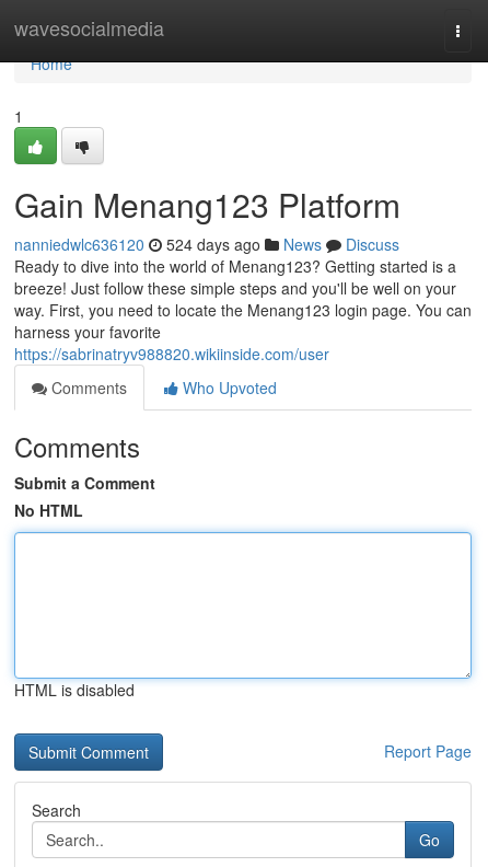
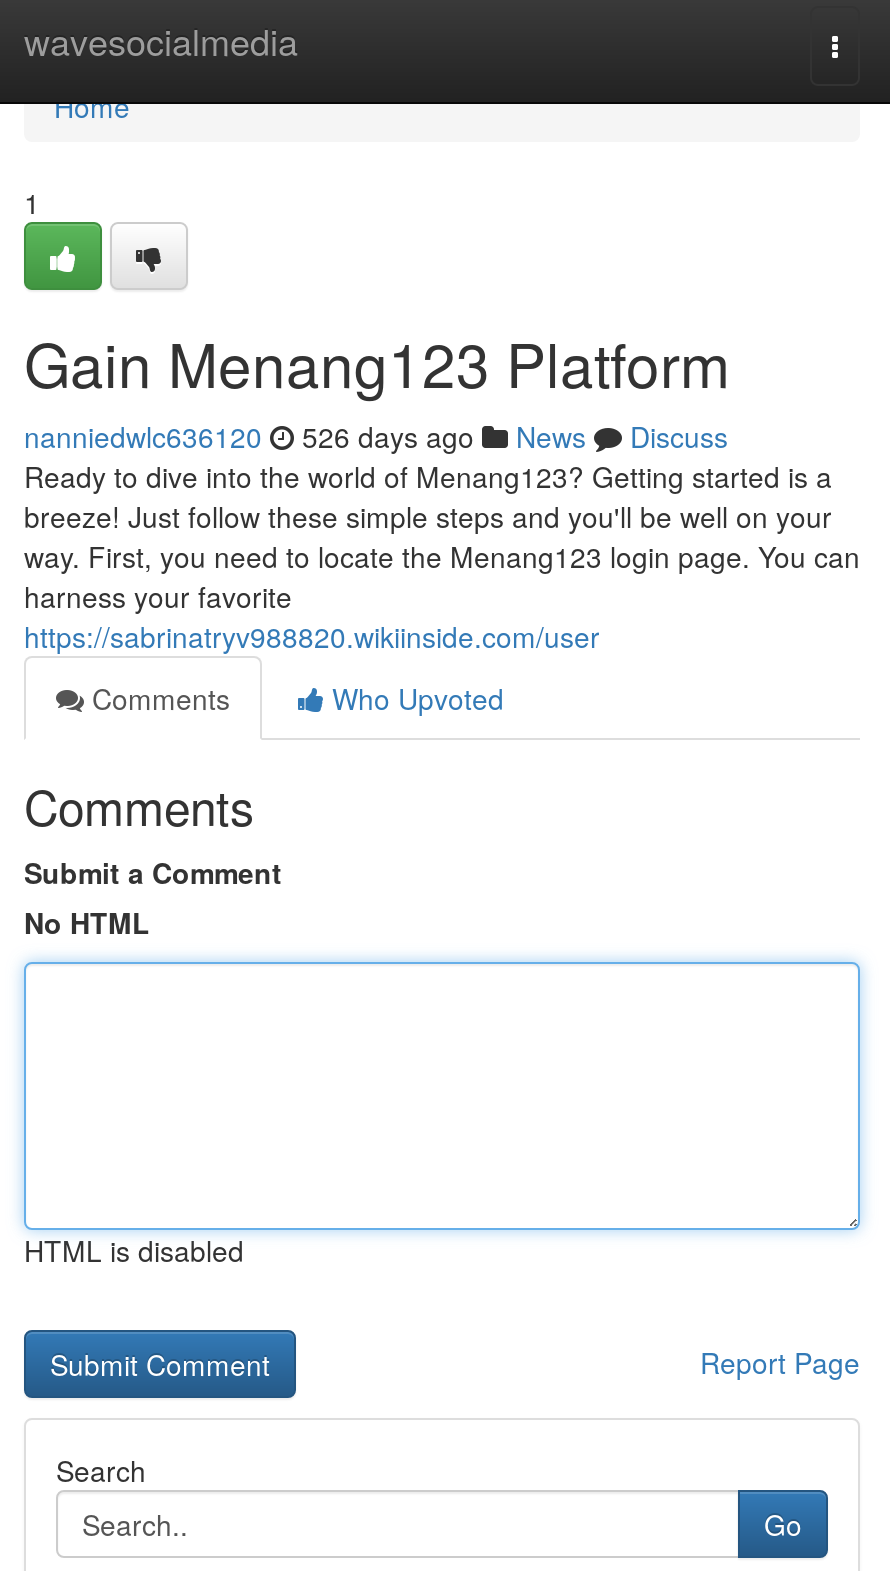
- nanniedwlc636120 524 days ago News Discuss
+ nanniedwlc636120 526 days ago News Discuss
